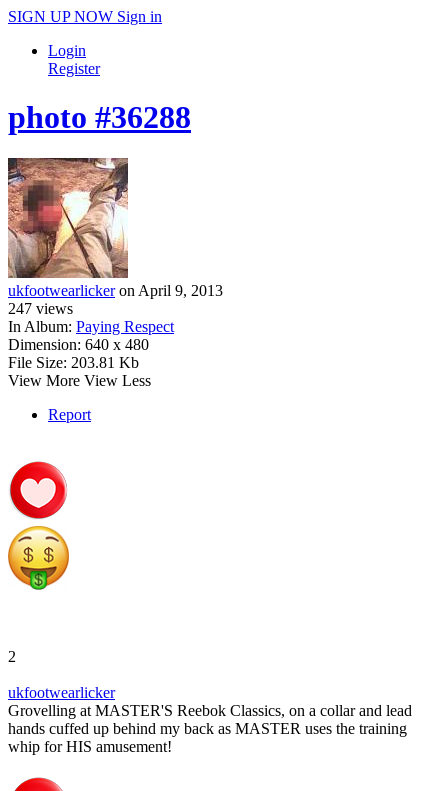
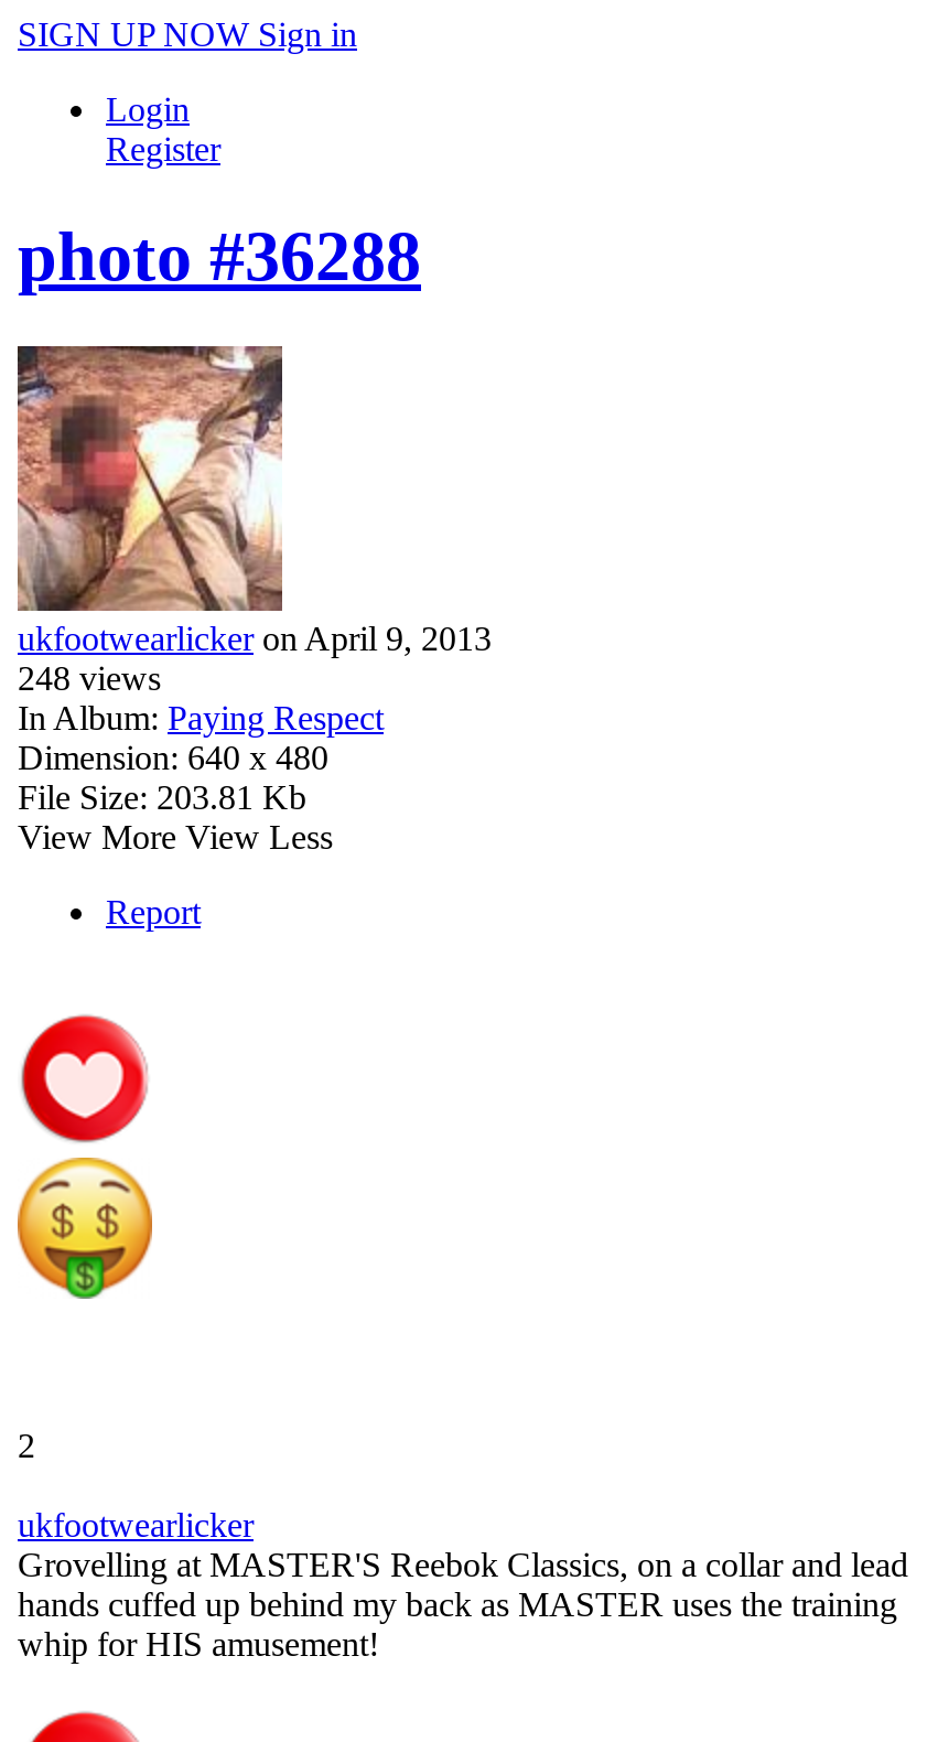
- 247 views
+ 248 views
